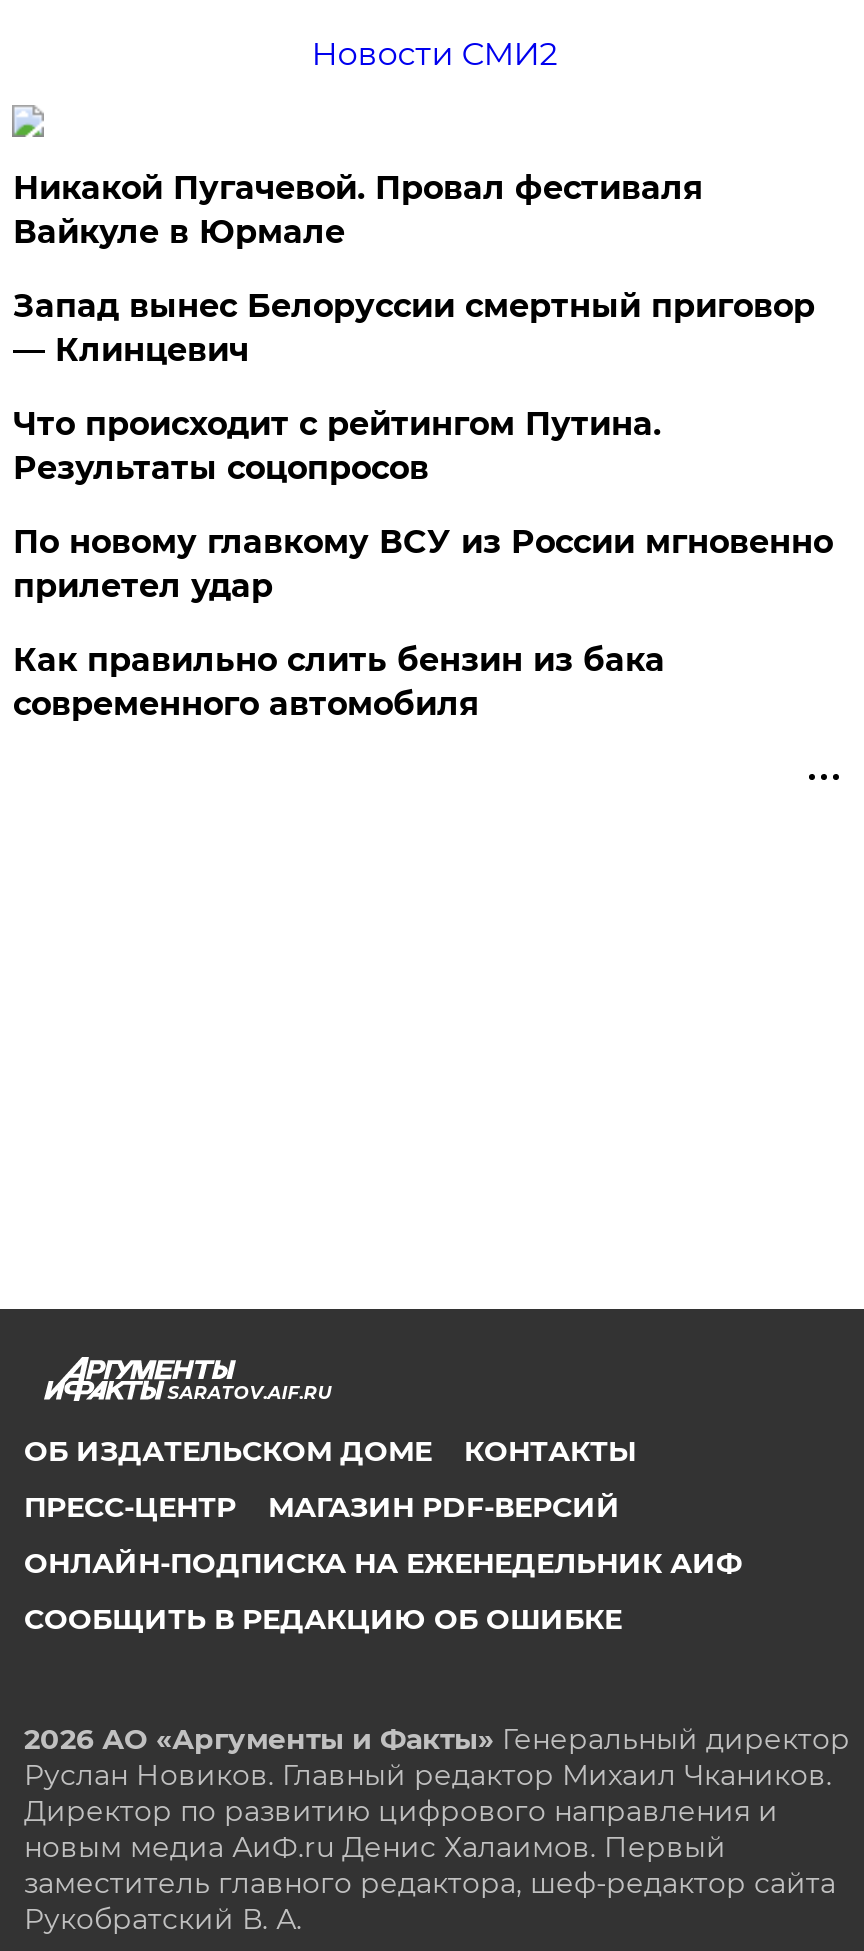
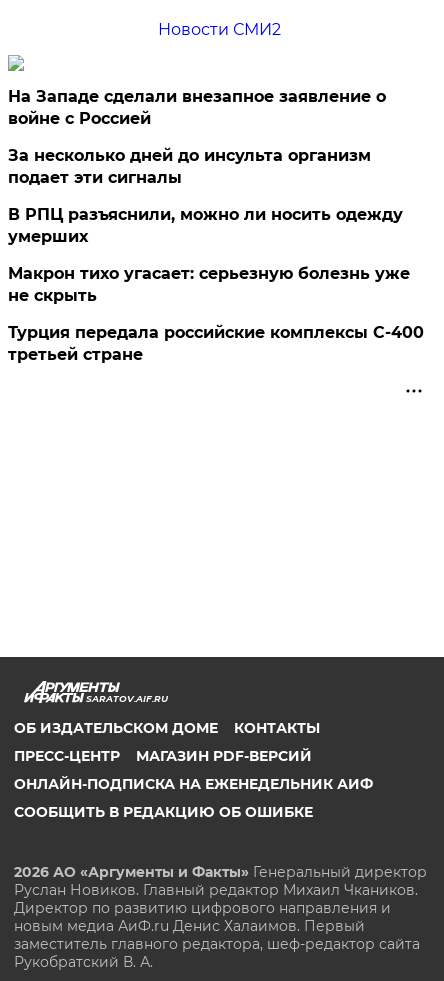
- Никакой Пугачевой. Провал фестиваля
- Вайкуле в Юрмале
+ На Западе сделали внезапное заявление о
+ войне с Россией

- Запад вынес Белоруссии смертный приговор
- — Клинцевич
+ За несколько дней до инсульта организм
+ подает эти сигналы

- Что происходит с рейтингом Путина.
- Результаты соцопросов
+ В РПЦ разъяснили, можно ли носить одежду
+ умерших

- По новому главкому ВСУ из России мгновенно
- прилетел удар
+ Макрон тихо угасает: серьезную болезнь уже
+ не скрыть

- Как правильно слить бензин из бака
- современного автомобиля
+ Турция передала российские комплексы С-400
+ третьей стране
